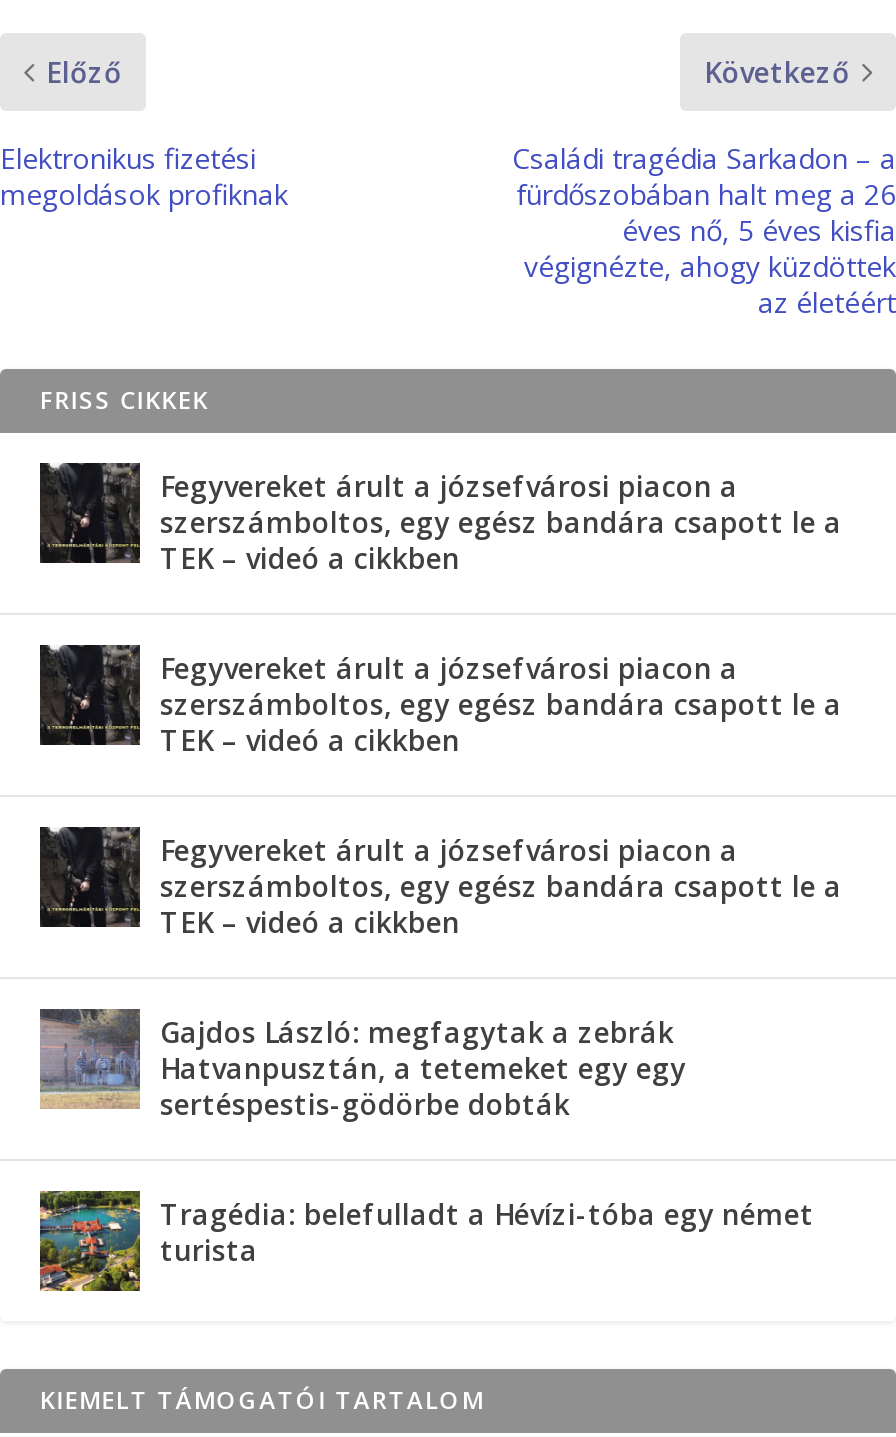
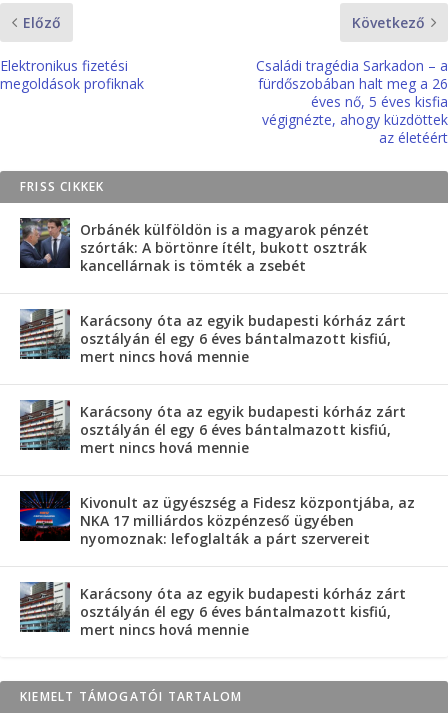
- [image]
- Fegyvereket árult a józsefvárosi piacon a
- szerszámboltos, egy egész bandára csapott le a
- TEK – videó a cikkben
+ [image]
+ Orbánék külföldön is a magyarok pénzét
+ szórták: A börtönre ítélt, bukott osztrák
+ kancellárnak is tömték a zsebét

- [image]
- Fegyvereket árult a józsefvárosi piacon a
- szerszámboltos, egy egész bandára csapott le a
- TEK – videó a cikkben
+ [image]
+ Karácsony óta az egyik budapesti kórház zárt
+ osztályán él egy 6 éves bántalmazott kisfiú,
+ mert nincs hová mennie

- [image]
- Fegyvereket árult a józsefvárosi piacon a
- szerszámboltos, egy egész bandára csapott le a
- TEK – videó a cikkben
+ [image]
+ Karácsony óta az egyik budapesti kórház zárt
+ osztályán él egy 6 éves bántalmazott kisfiú,
+ mert nincs hová mennie

- [image]
- Gajdos László: megfagytak a zebrák
- Hatvanpusztán, a tetemeket egy egy
- sertéspestis-gödörbe dobták
+ [image]
+ Kivonult az ügyészség a Fidesz központjába, az
+ NKA 17 milliárdos közpénzeső ügyében
+ nyomoznak: lefoglalták a párt szervereit

- [image]
- Tragédia: belefulladt a Hévízi-tóba egy német
- turista
+ [image]
+ Karácsony óta az egyik budapesti kórház zárt
+ osztályán él egy 6 éves bántalmazott kisfiú,
+ mert nincs hová mennie
